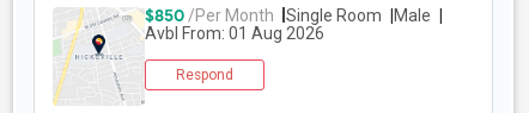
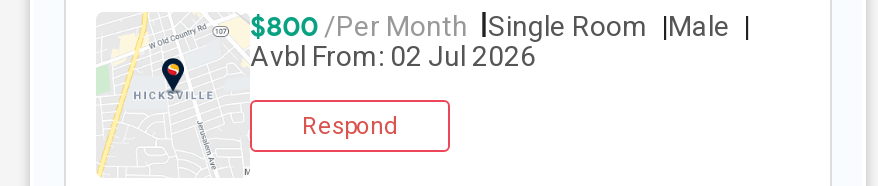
- $850 /Per Month Single Room Male
+ $800 /Per Month Single Room Male

- Avbl From: 01 Aug 2026
+ Avbl From: 02 Jul 2026
